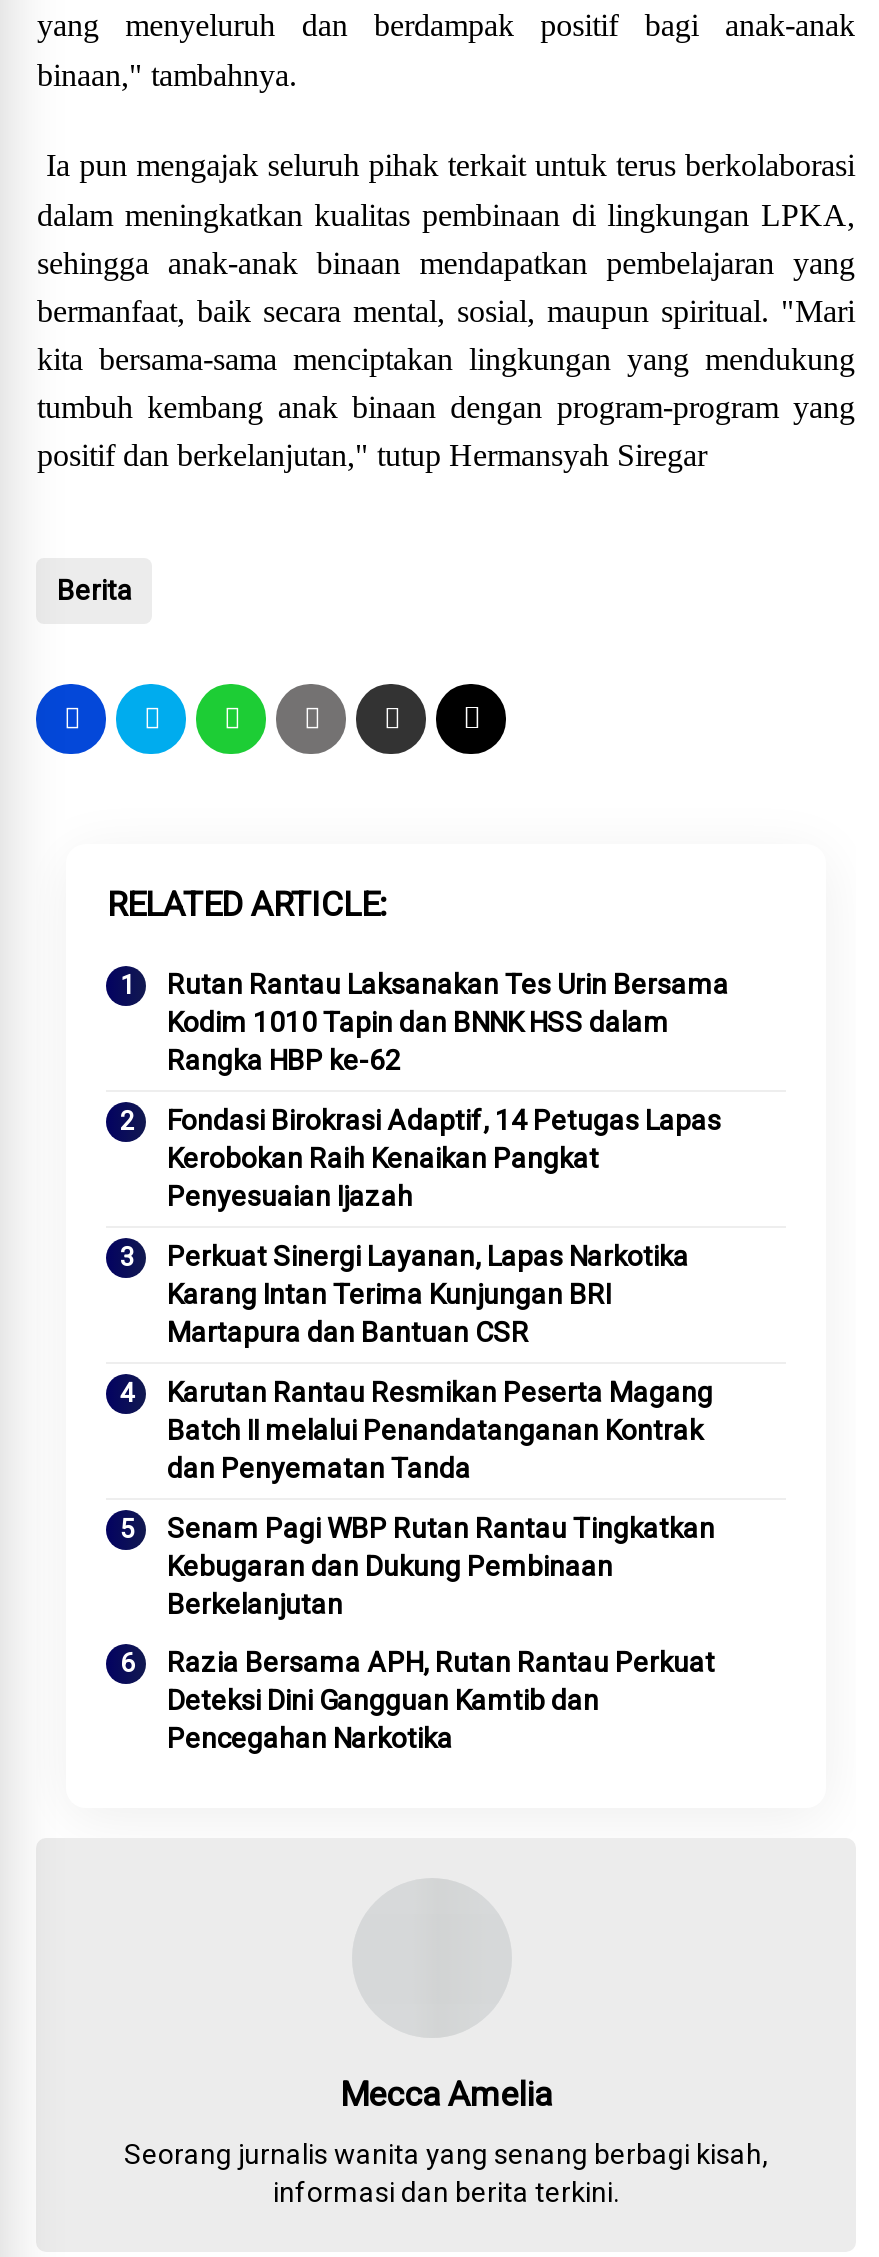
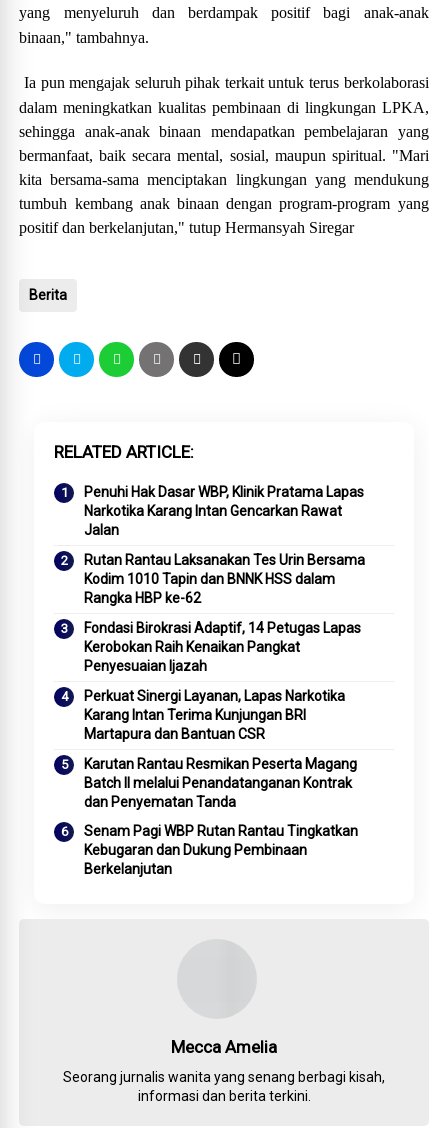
+ Penuhi Hak Dasar WBP, Klinik Pratama Lapas
+ Narkotika Karang Intan Gencarkan Rawat
+ Jalan

moved down: Rutan Rantau Laksanakan Tes Urin Bersama | Kodim 1010 Tapin dan BNNK HSS dalam | Rangka HBP ke-62 | ... | Kebugaran dan Dukung Pembinaan | Berkelanjutan

- Razia Bersama APH, Rutan Rantau Perkuat
- Deteksi Dini Gangguan Kamtib dan
- Pencegahan Narkotika
